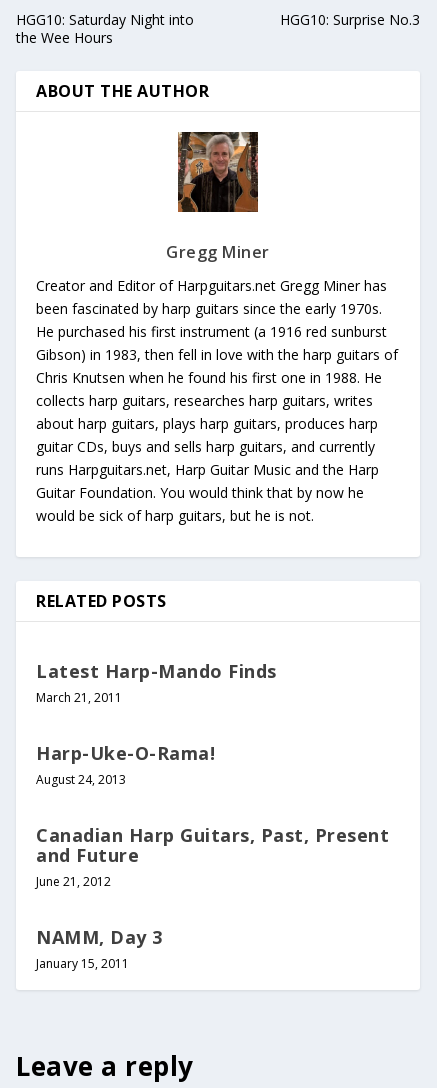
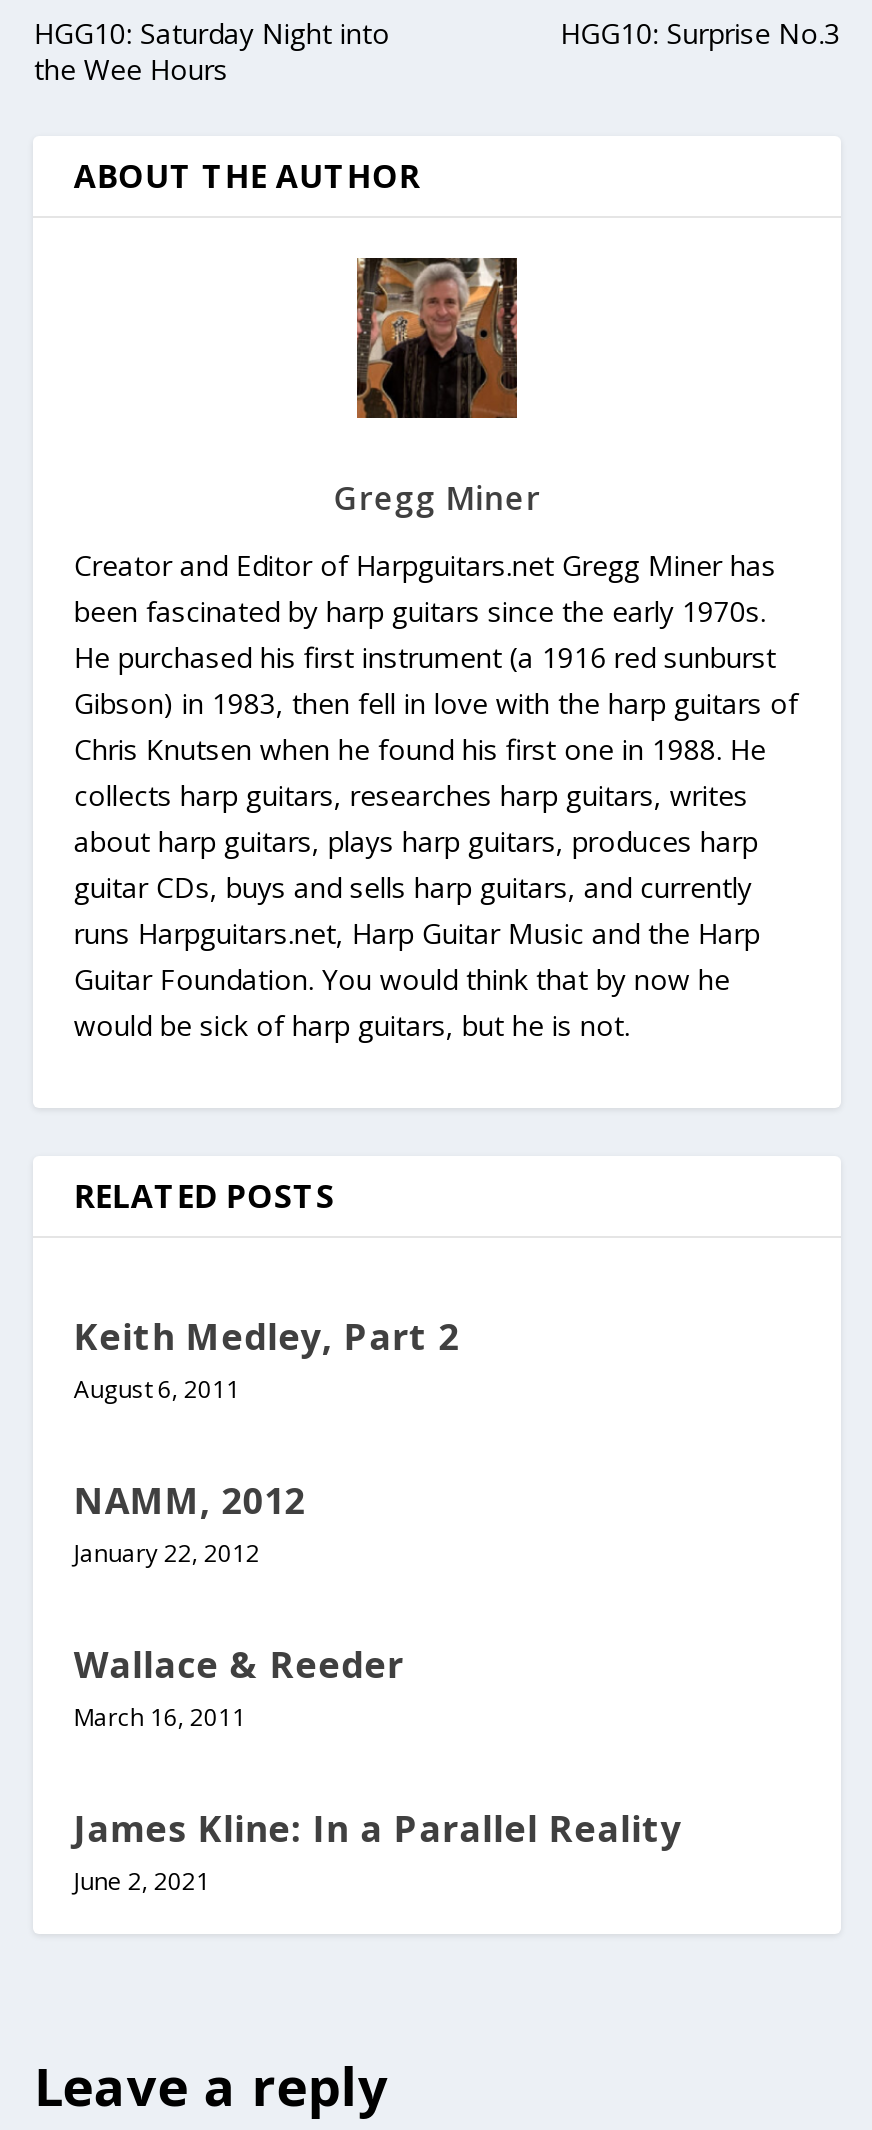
- Latest Harp-Mando Finds
- March 21, 2011
+ Keith Medley, Part 2
+ August 6, 2011

- Harp-Uke-O-Rama!
- August 24, 2013
+ NAMM, 2012
+ January 22, 2012

- Canadian Harp Guitars, Past, Present
- and Future
- June 21, 2012
+ Wallace & Reeder
+ March 16, 2011

- NAMM, Day 3
- January 15, 2011
+ James Kline: In a Parallel Reality
+ June 2, 2021
